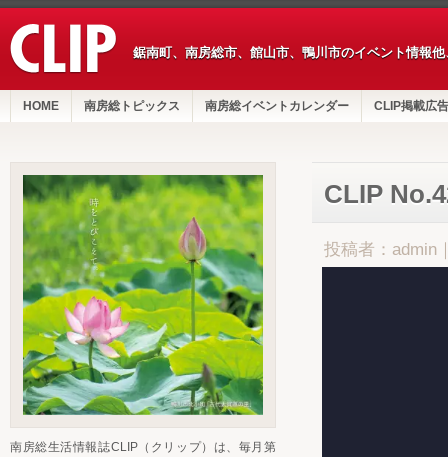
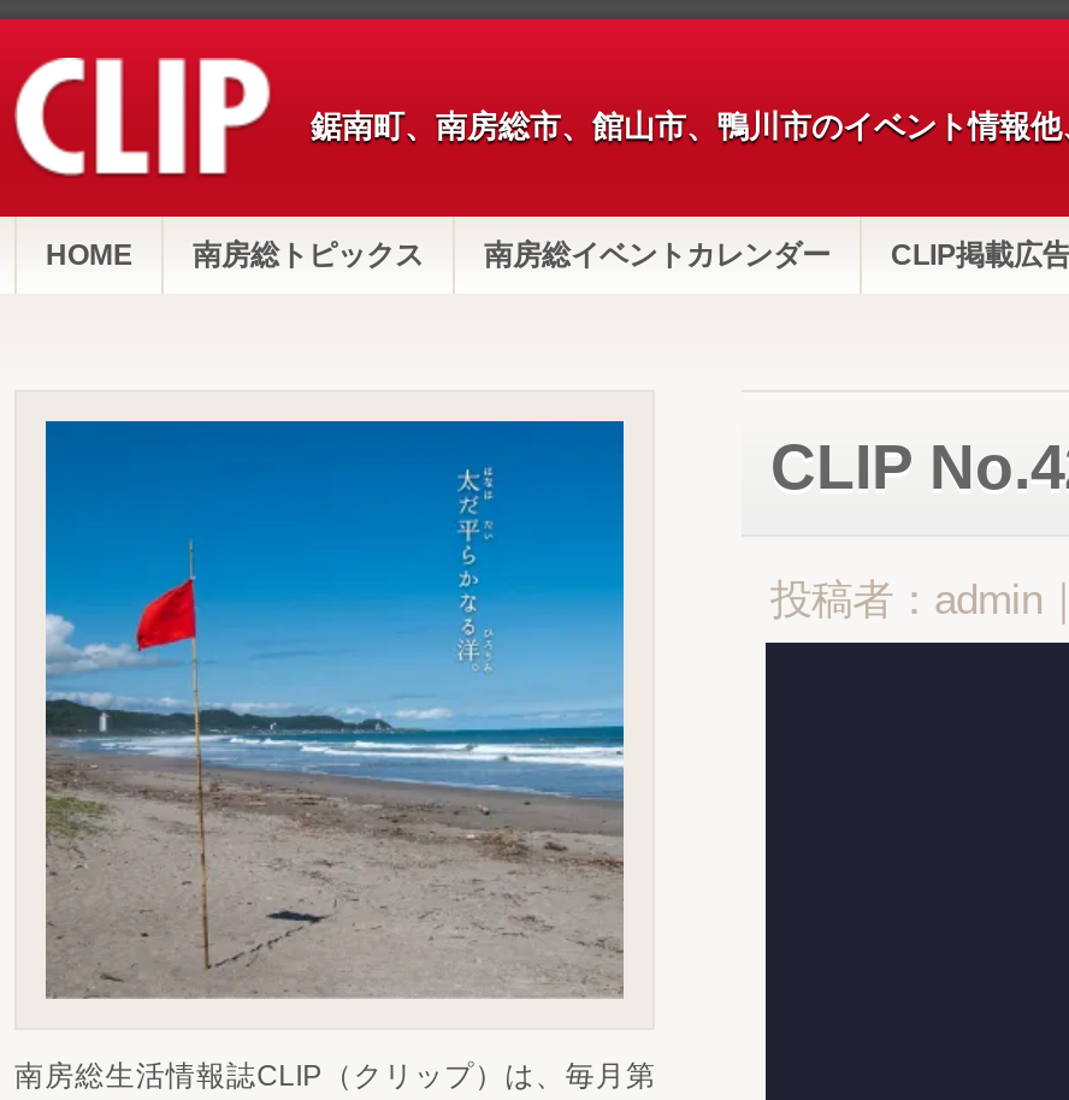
- [image]
+ [image]
